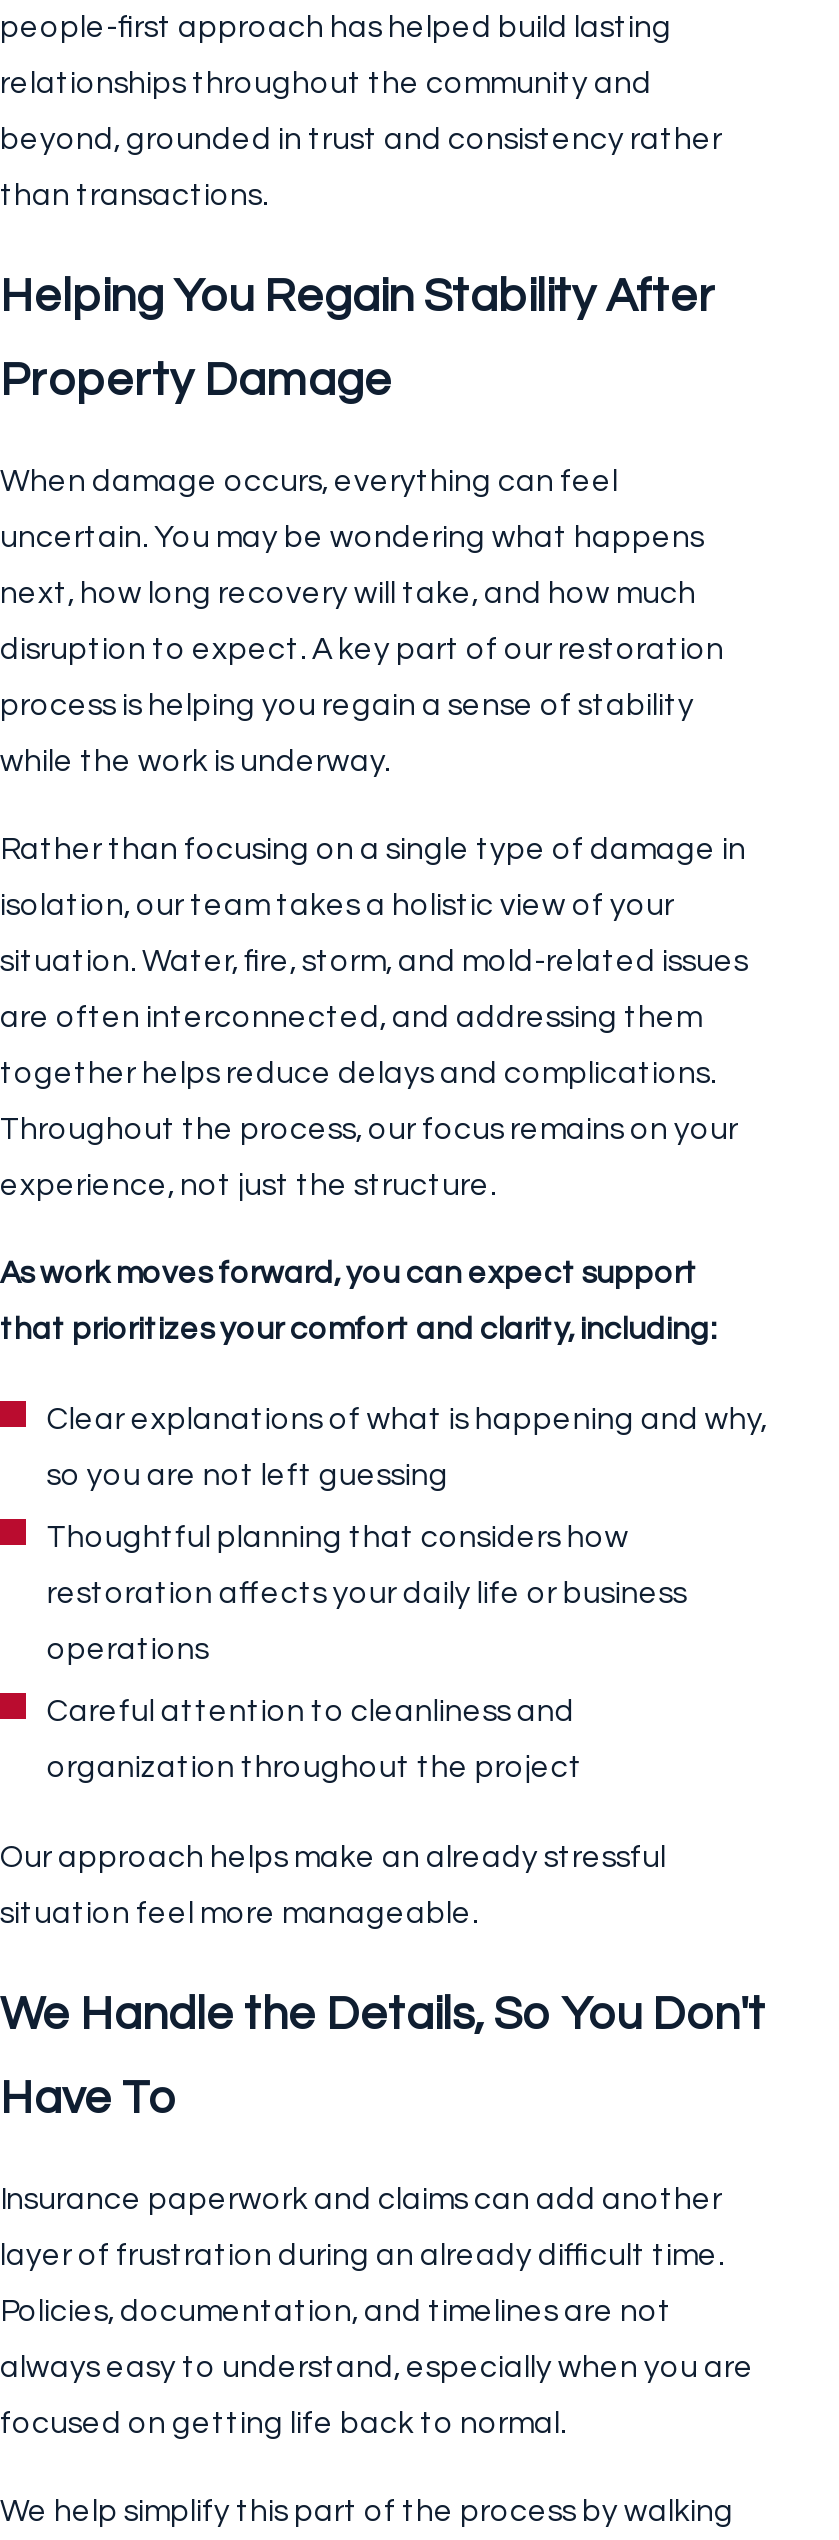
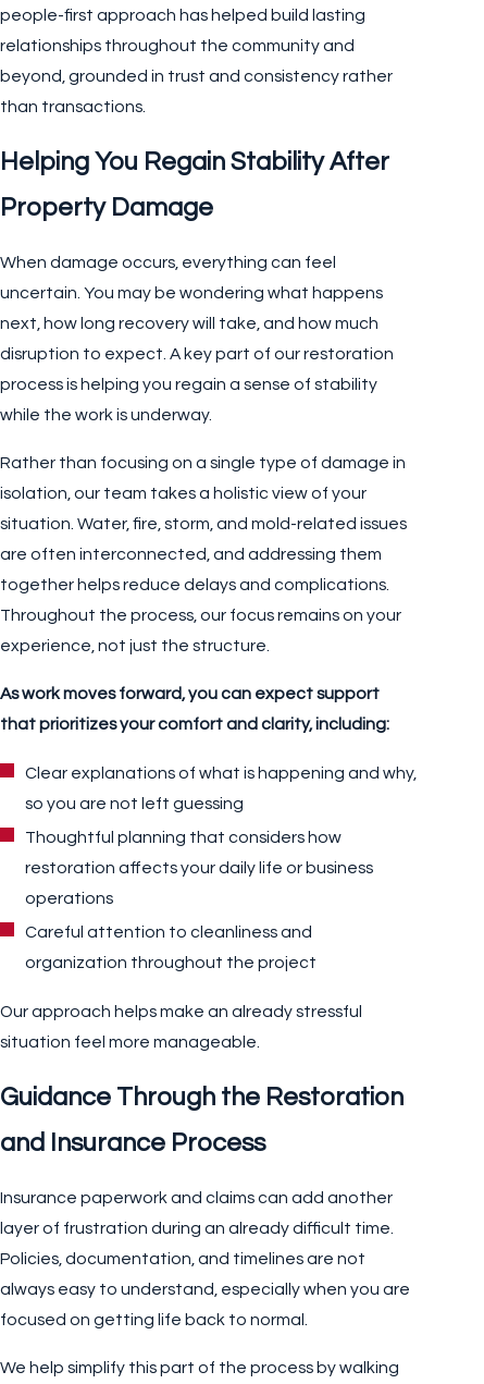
- We Handle the Details, So You Don't
+ Guidance Through the Restoration

- Have To
+ and Insurance Process
